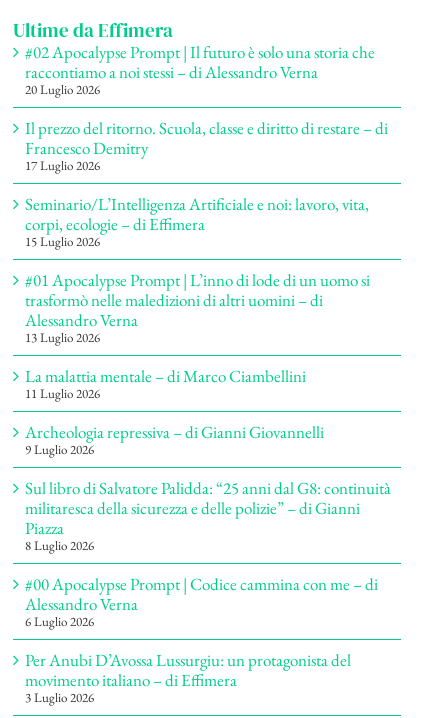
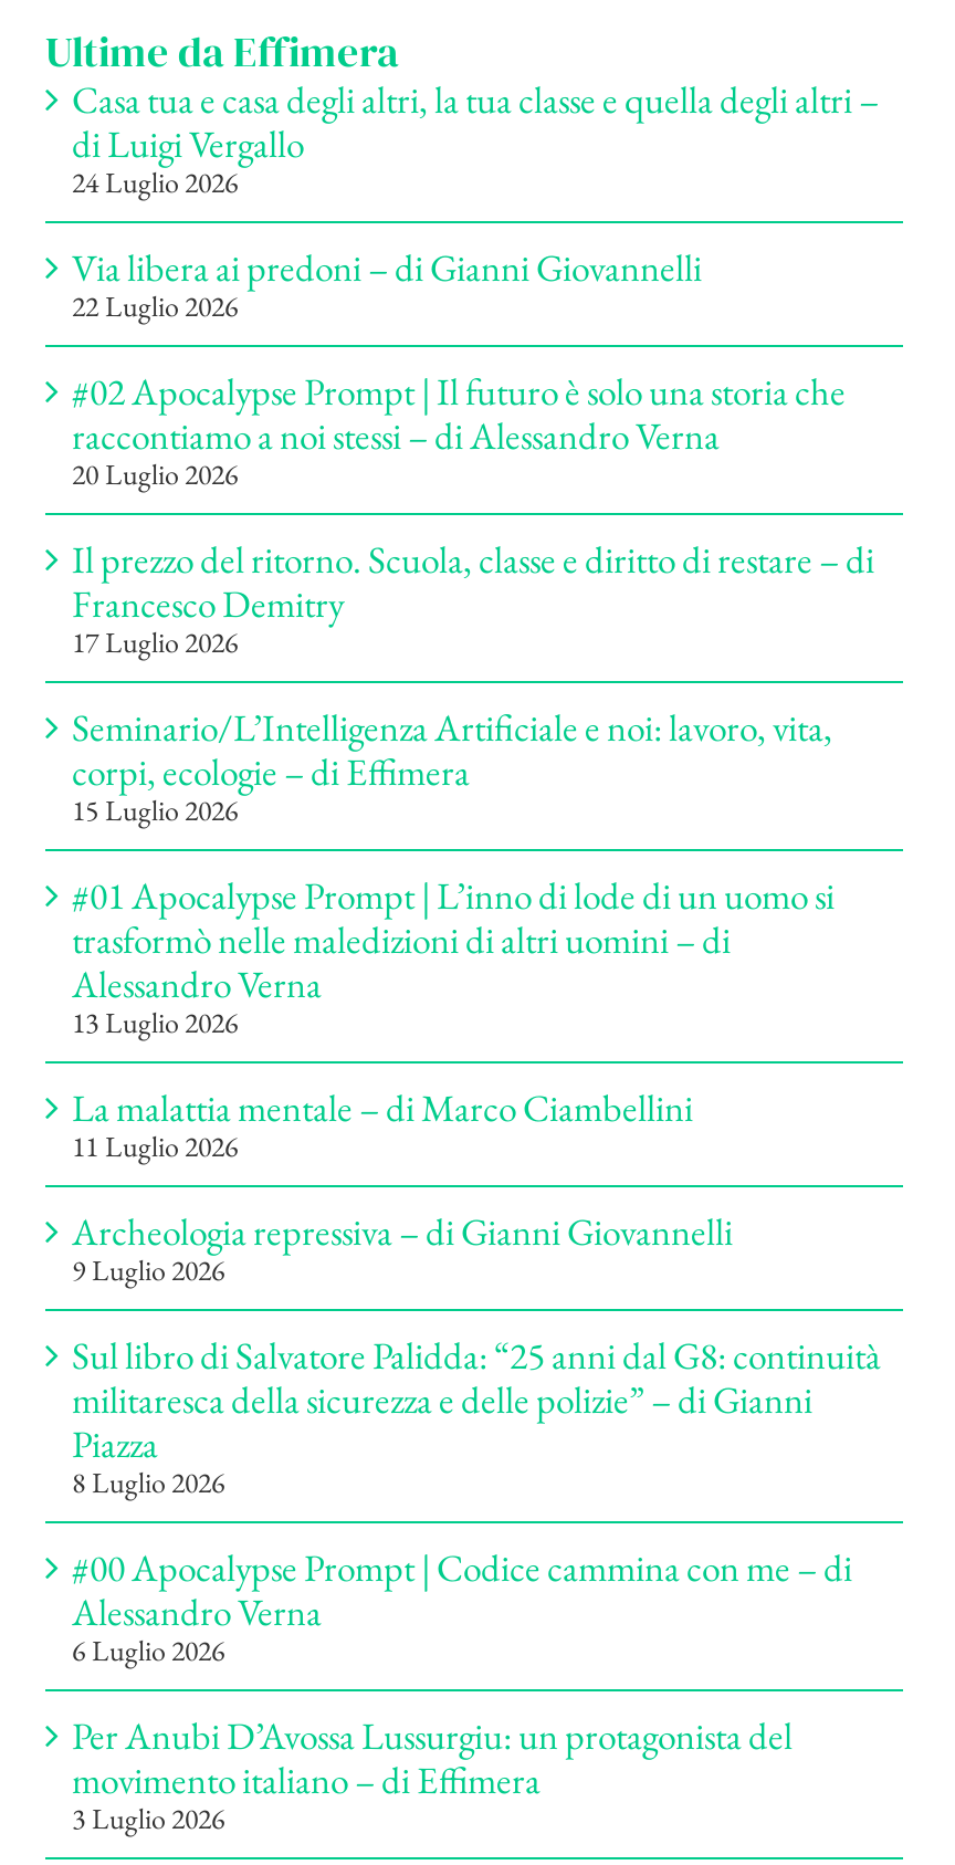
+ Casa tua e casa degli altri, la tua classe e quella degli altri –
+ di Luigi Vergallo
+ 24 Luglio 2026
+ Via libera ai predoni – di Gianni Giovannelli
+ 22 Luglio 2026
